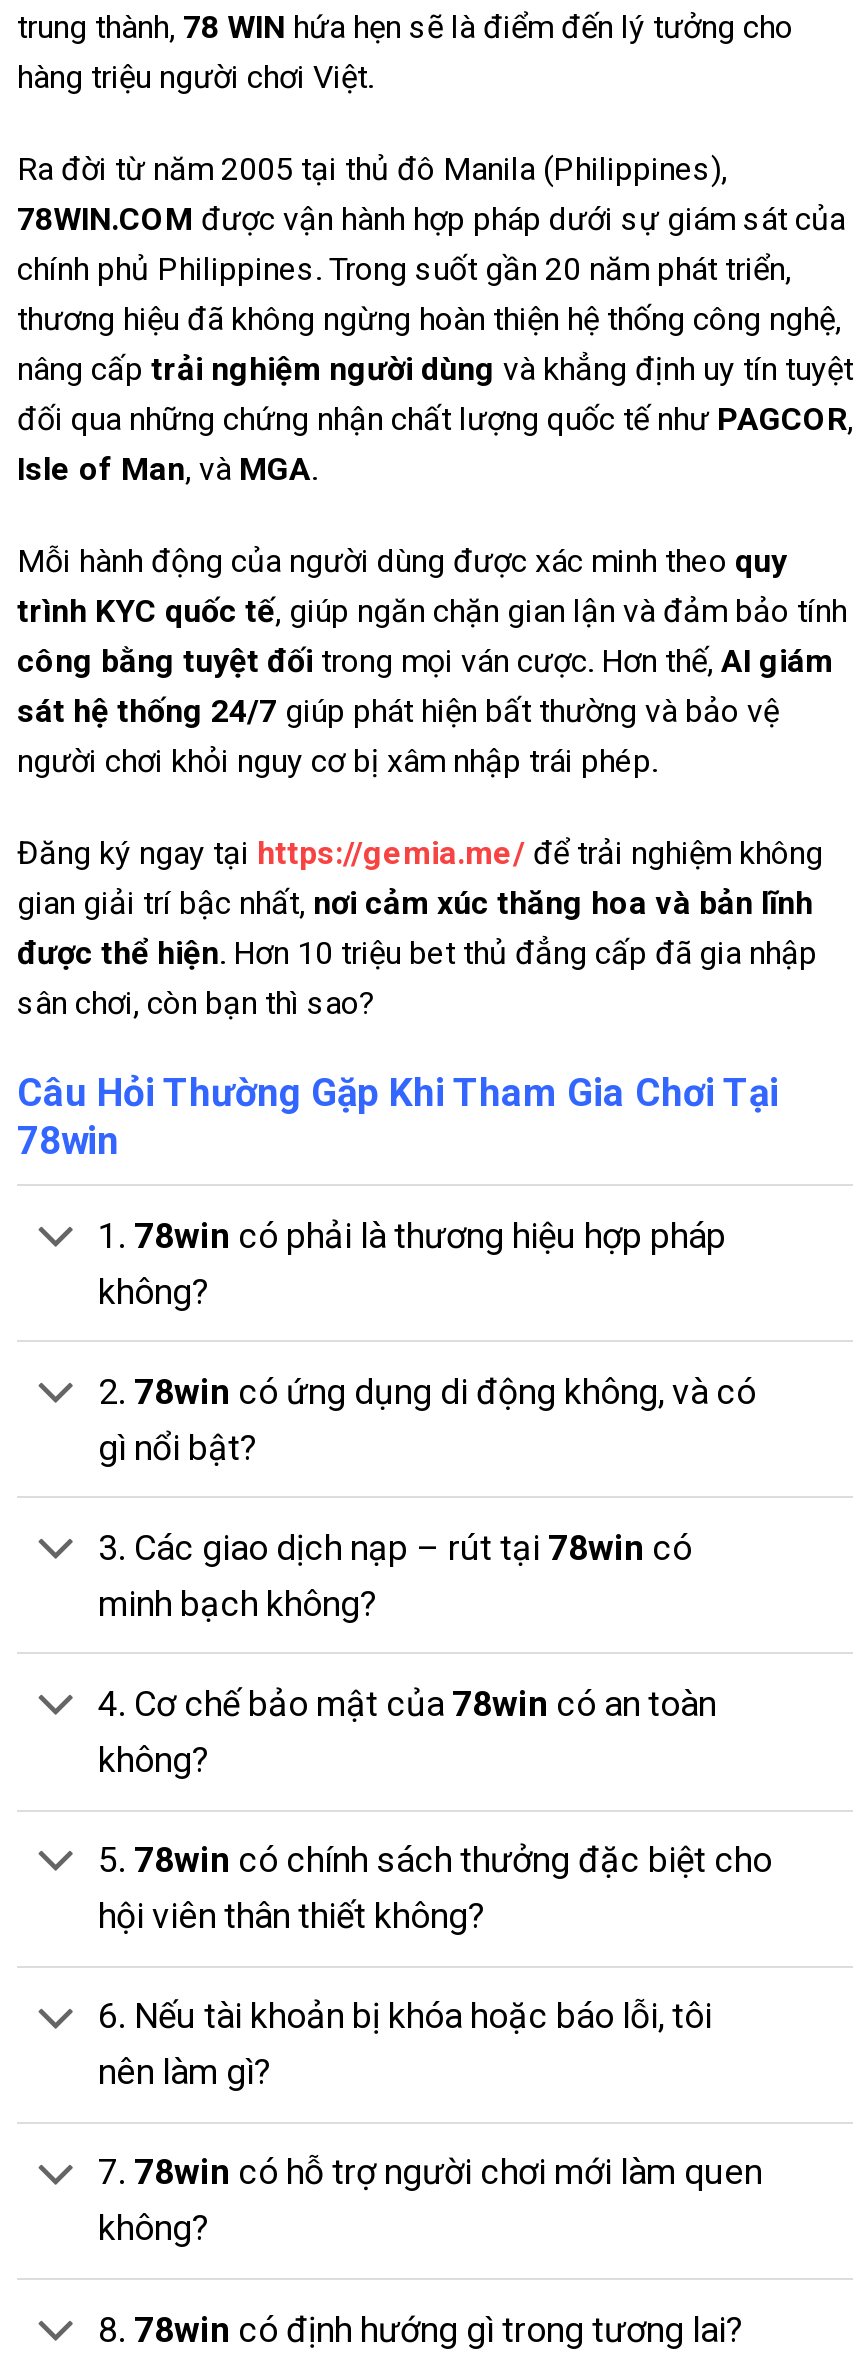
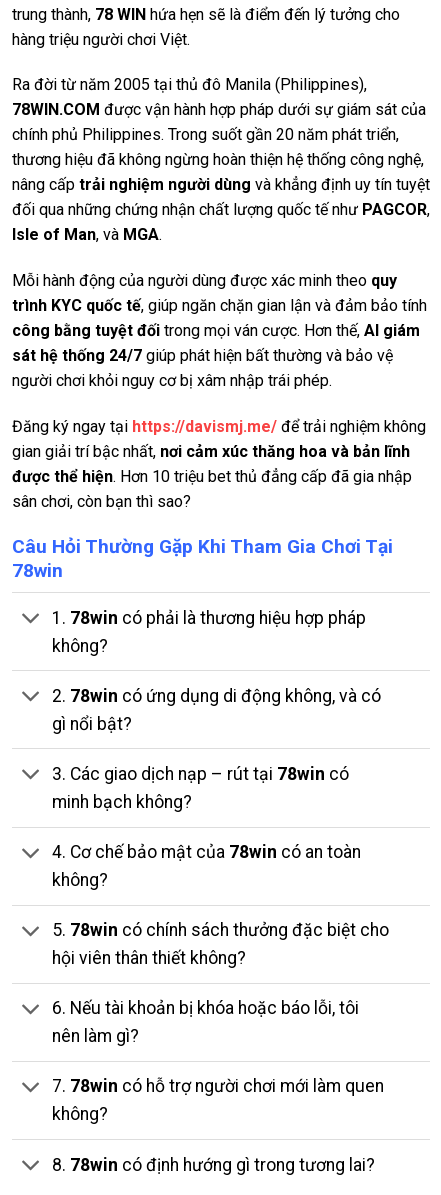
- Đăng ký ngay tại https://gemia.me/ để trải nghiệm không
+ Đăng ký ngay tại https://davismj.me/ để trải nghiệm không
